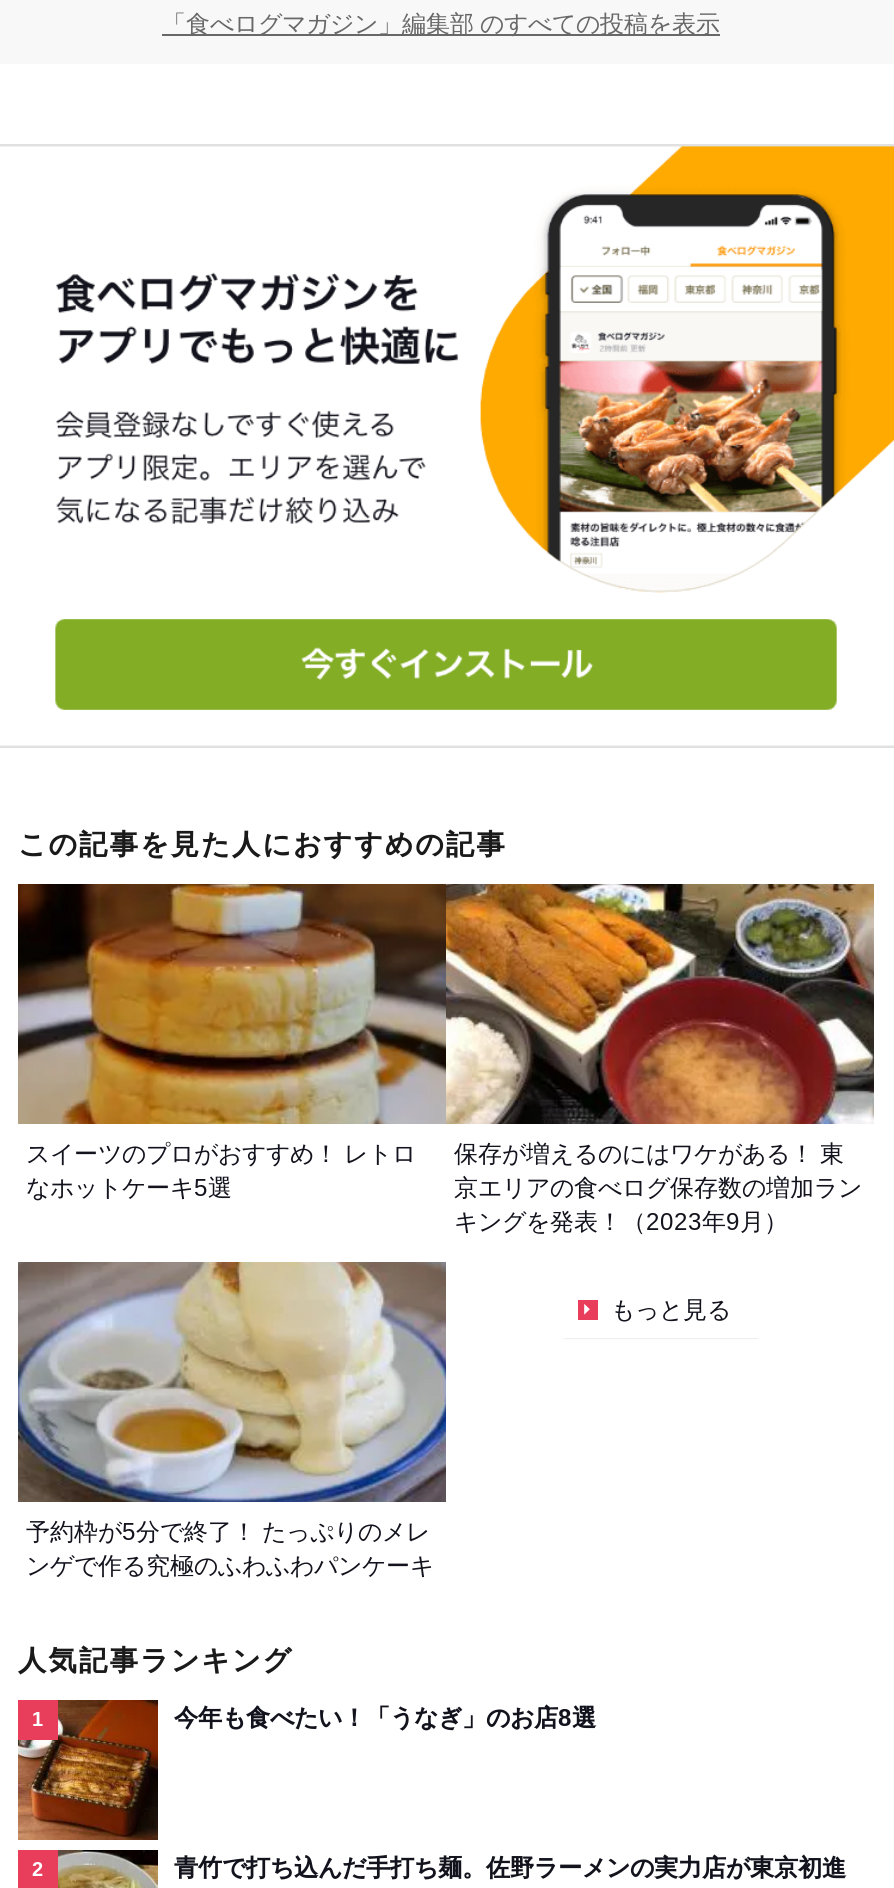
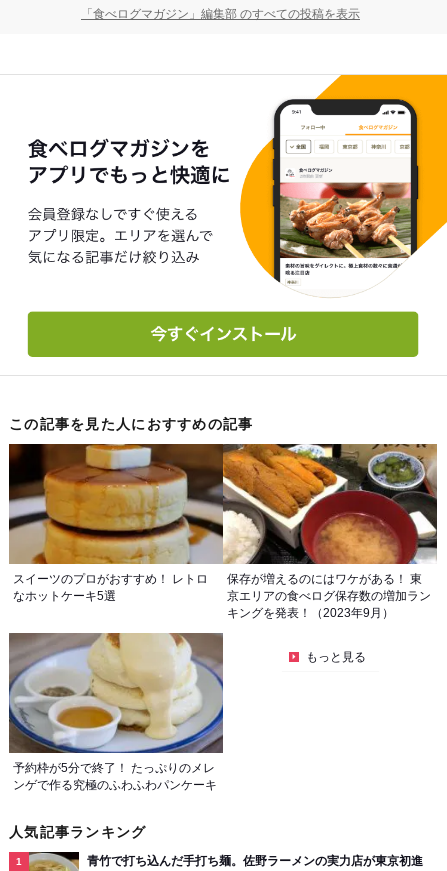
- [image]
- 今年も食べたい！「うなぎ」のお店8選
